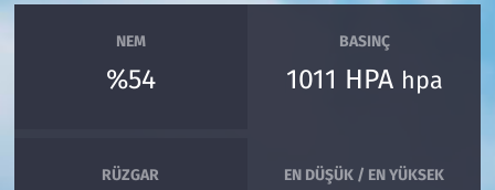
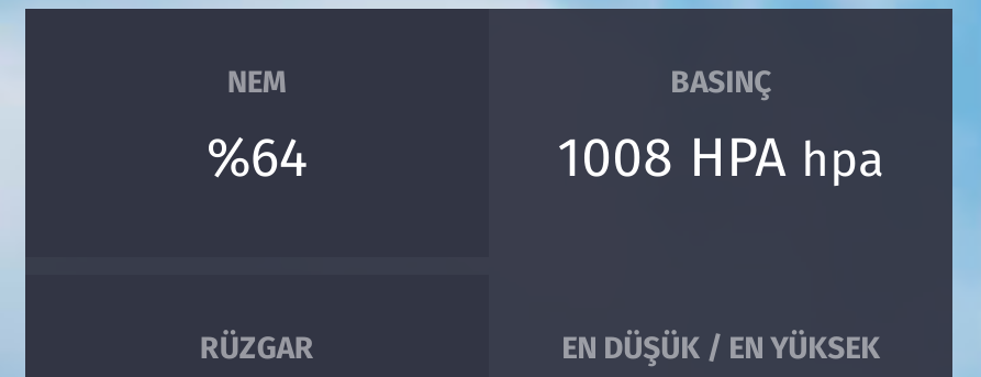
- %54
+ %64

- 1011 HPA hpa
+ 1008 HPA hpa
